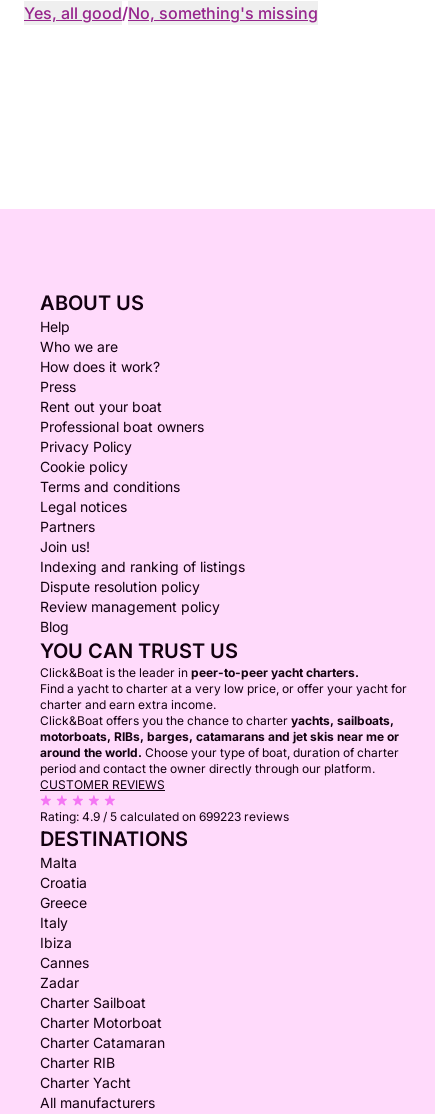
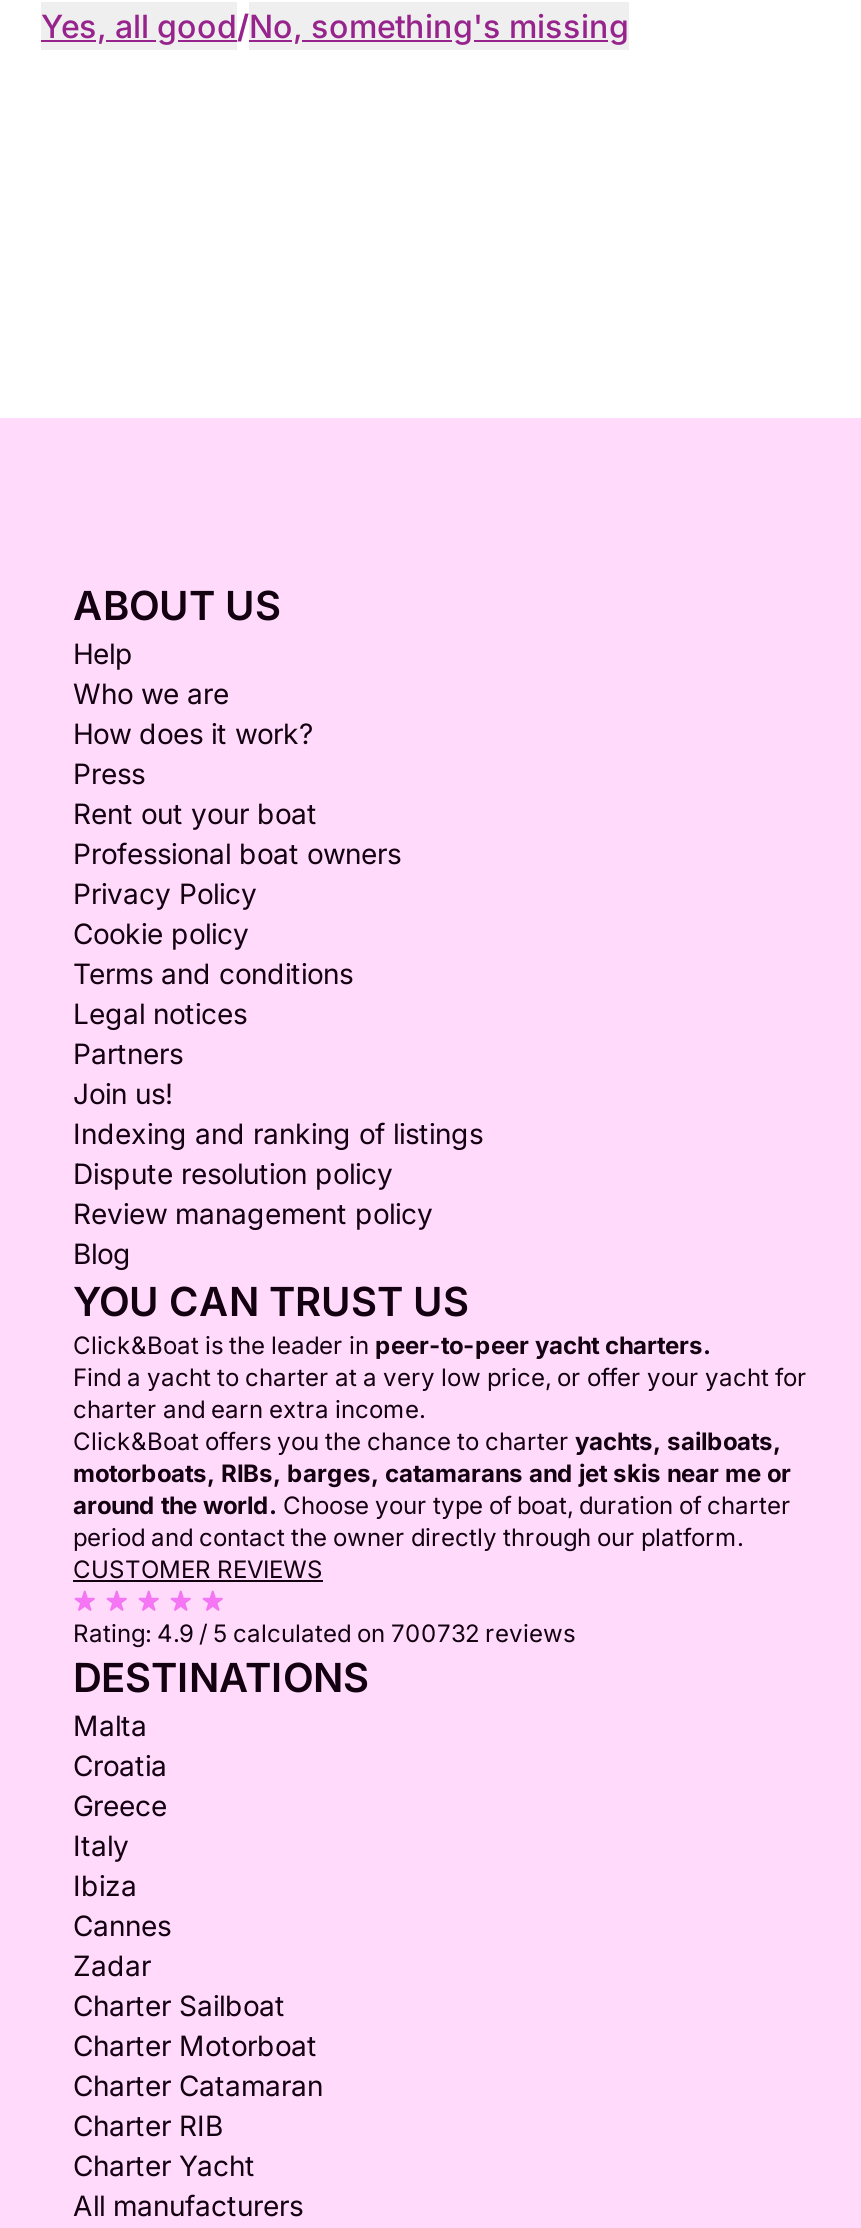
- Rating: 4.9 / 5 calculated on 699223 reviews
+ Rating: 4.9 / 5 calculated on 700732 reviews
